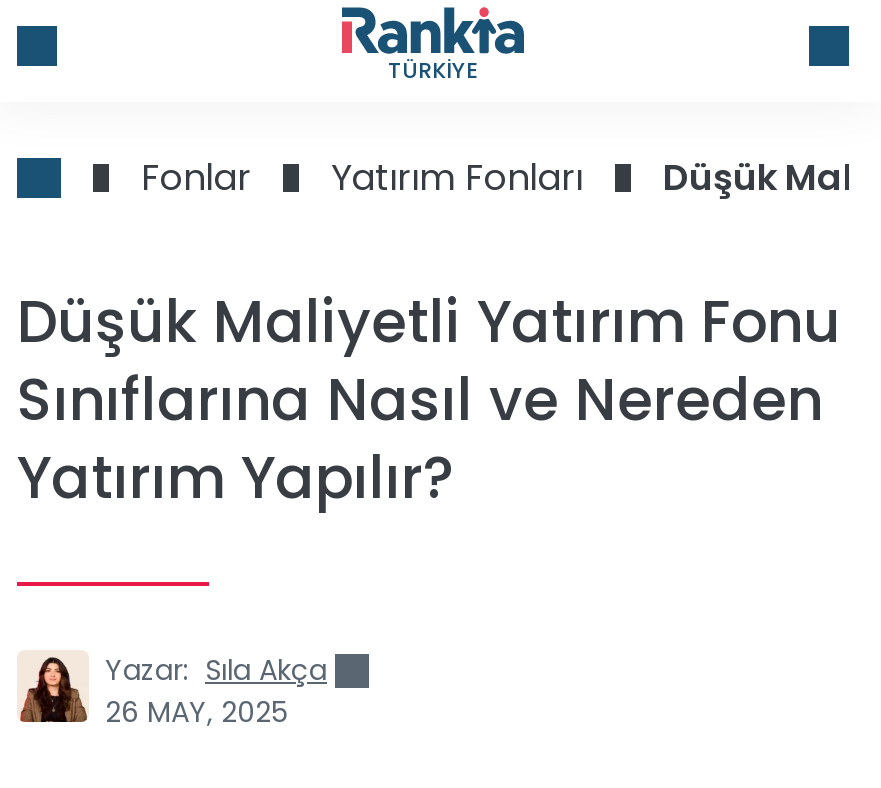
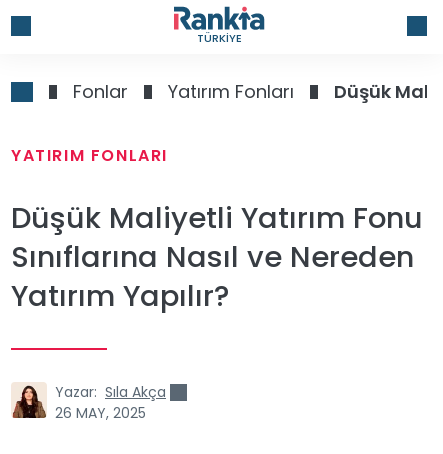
+ YATIRIM FONLARI
